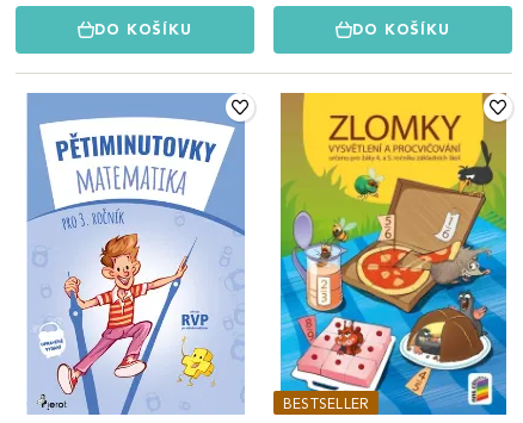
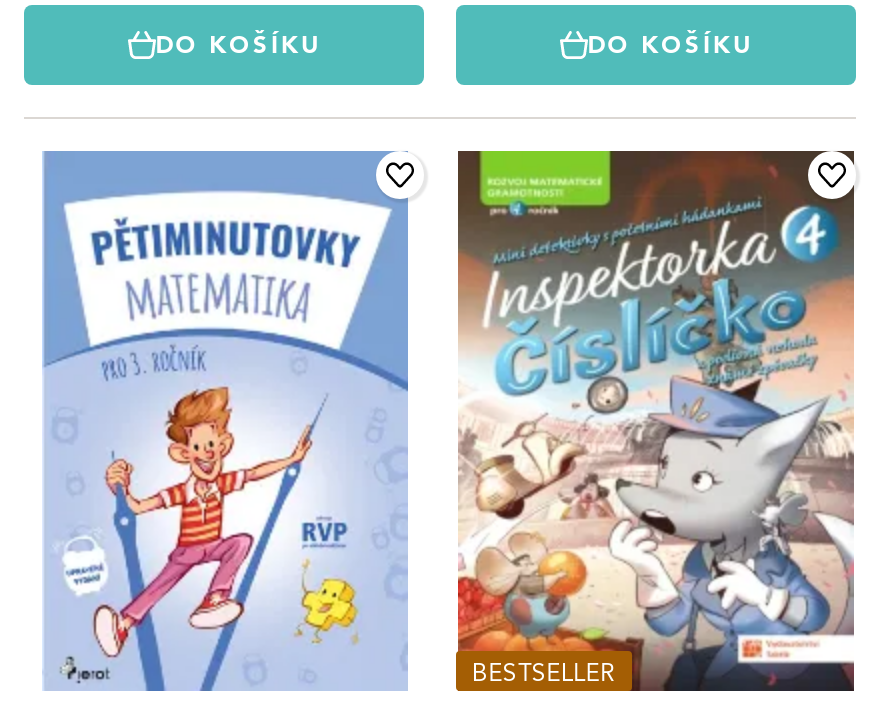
- [image]
+ [image]
